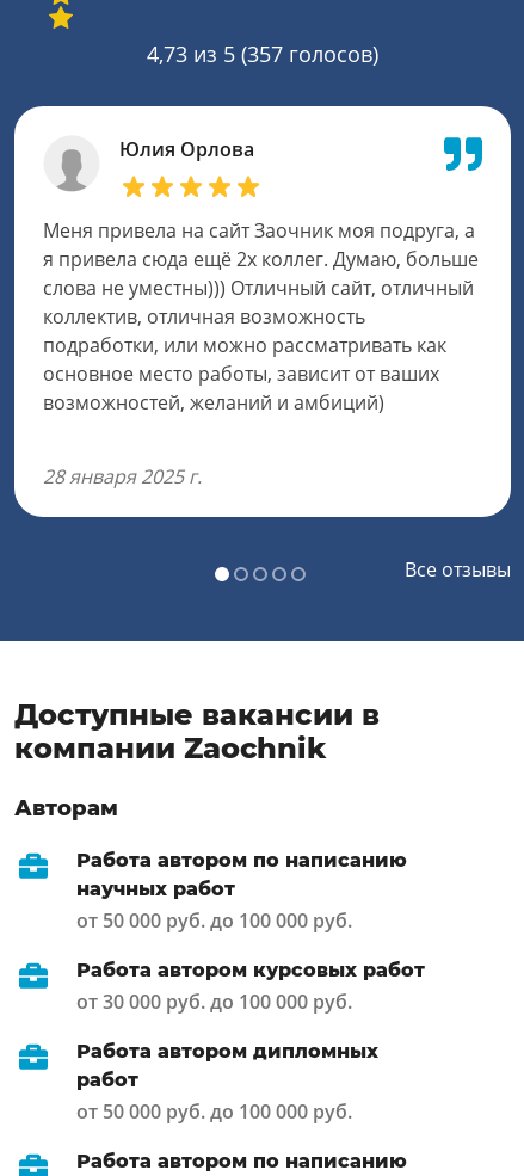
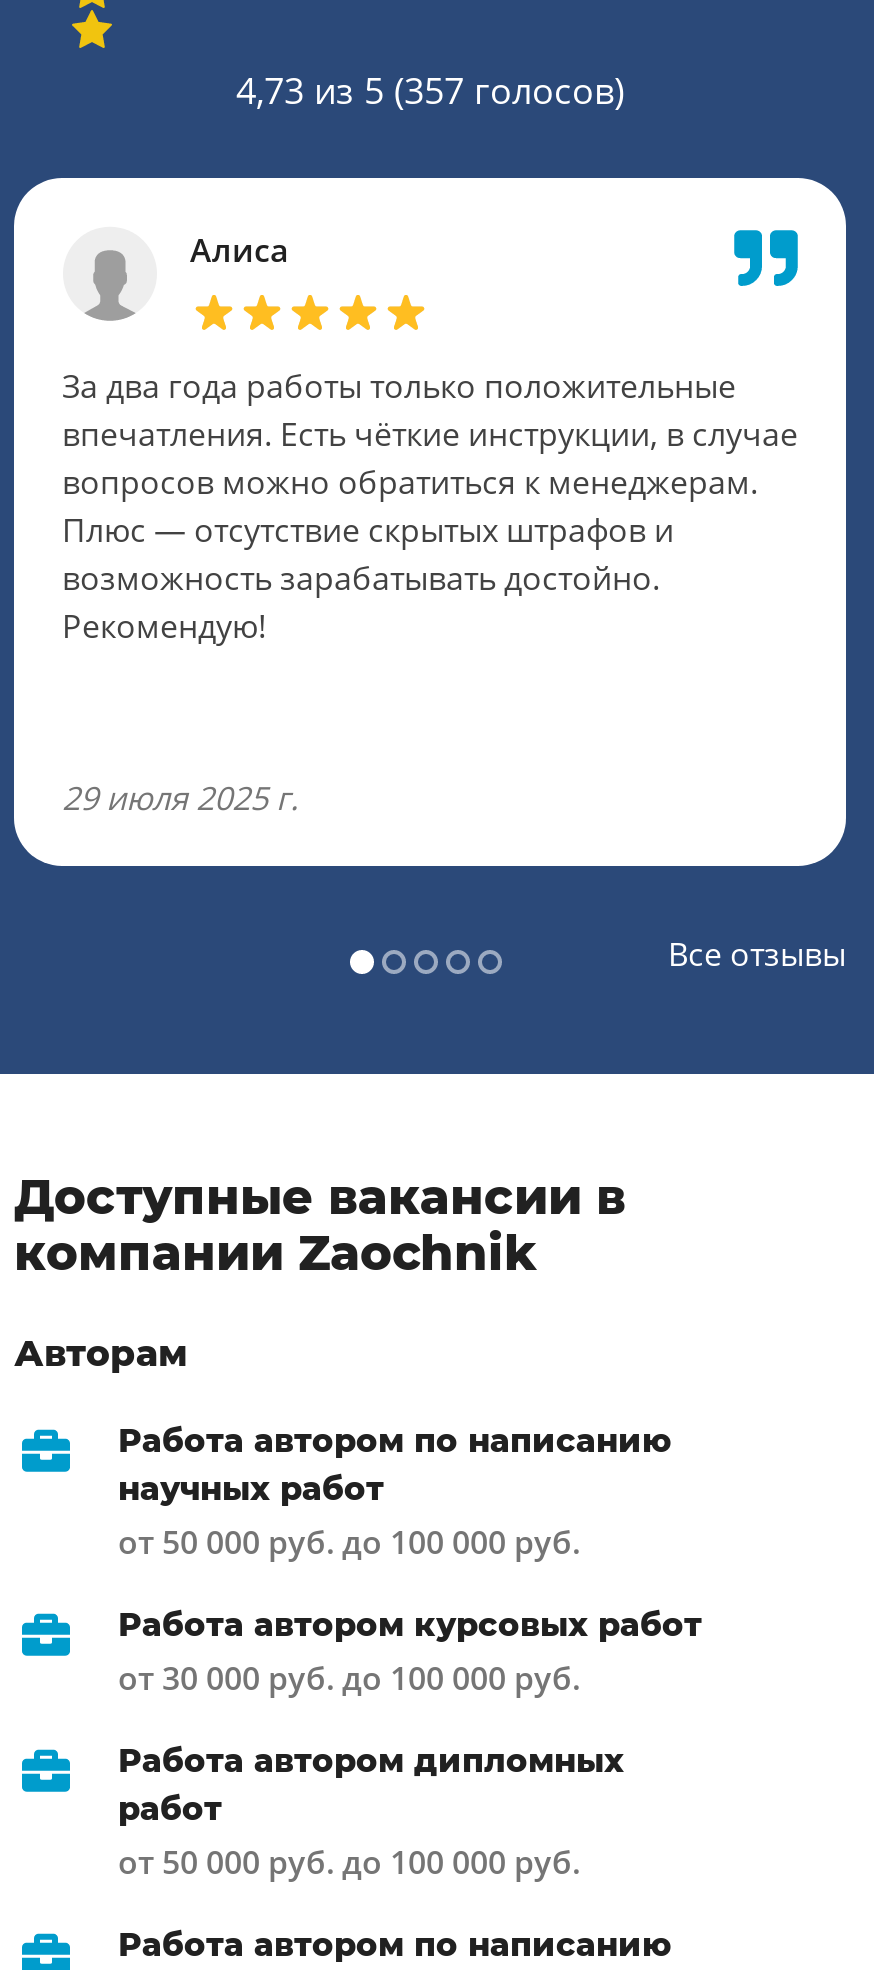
- Юлия Орлова
+ Алиса

- Меня привела на сайт Заочник моя подруга, а
- я привела сюда ещё 2х коллег. Думаю, больше
- слова не уместны))) Отличный сайт, отличный
- коллектив, отличная возможность
- подработки, или можно рассматривать как
- основное место работы, зависит от ваших
- возможностей, желаний и амбиций)
+ За два года работы только положительные
+ впечатления. Есть чёткие инструкции, в случае
+ вопросов можно обратиться к менеджерам.
+ Плюс — отсутствие скрытых штрафов и
+ возможность зарабатывать достойно.
+ Рекомендую!

- 28 января 2025 г.
+ 29 июля 2025 г.
